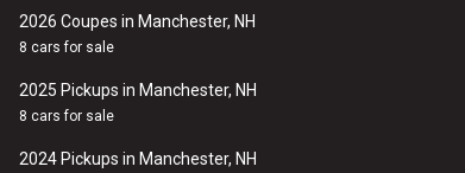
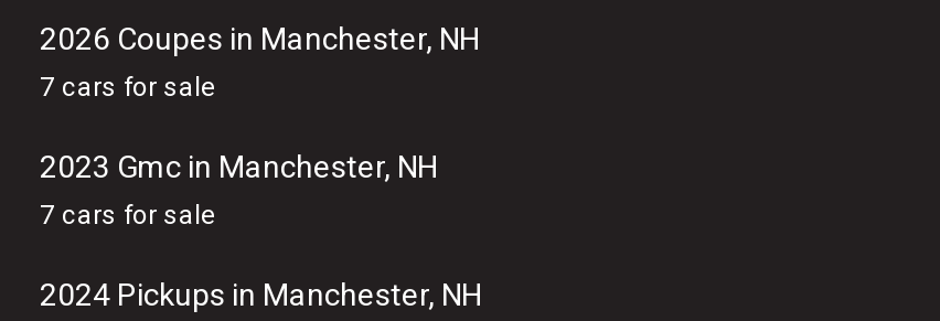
- 8 cars for sale
+ 7 cars for sale

- 2025 Pickups in Manchester, NH
+ 2023 Gmc in Manchester, NH

- 8 cars for sale
+ 7 cars for sale
